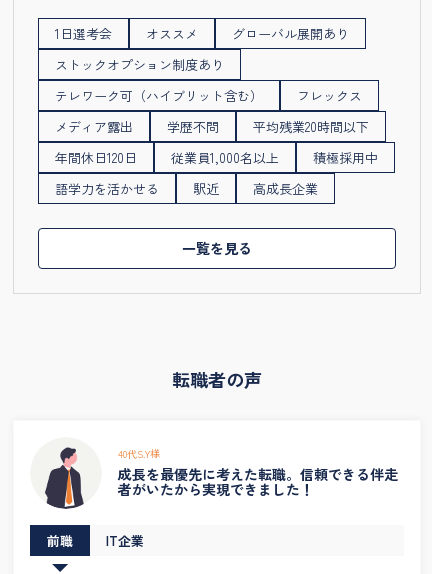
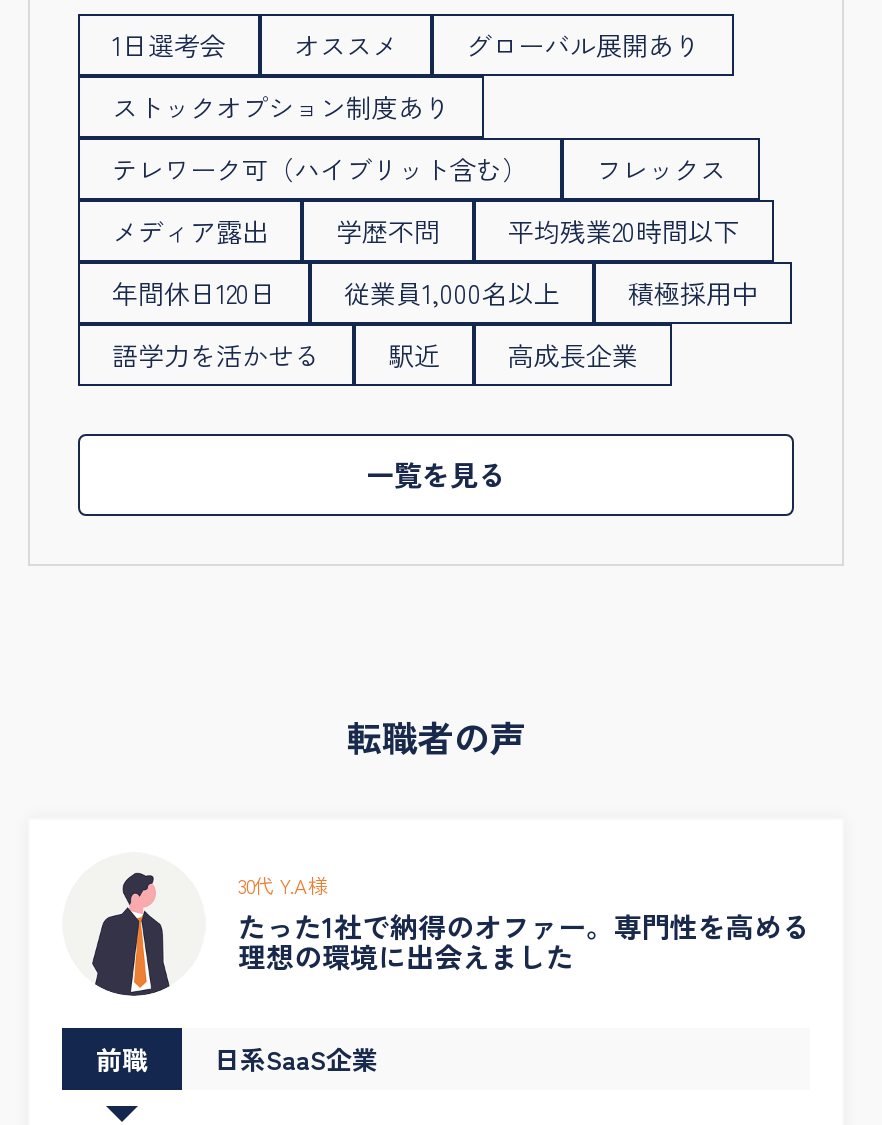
- 40代S.Y様
- 成長を最優先に考えた転職。信頼できる伴走
- 者がいたから実現できました！
+ 30代 Y.A様
+ たった1社で納得のオファー。専門性を高める
+ 理想の環境に出会えました

- IT企業
+ 日系SaaS企業
